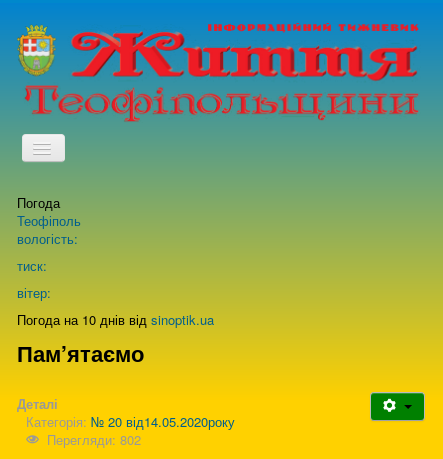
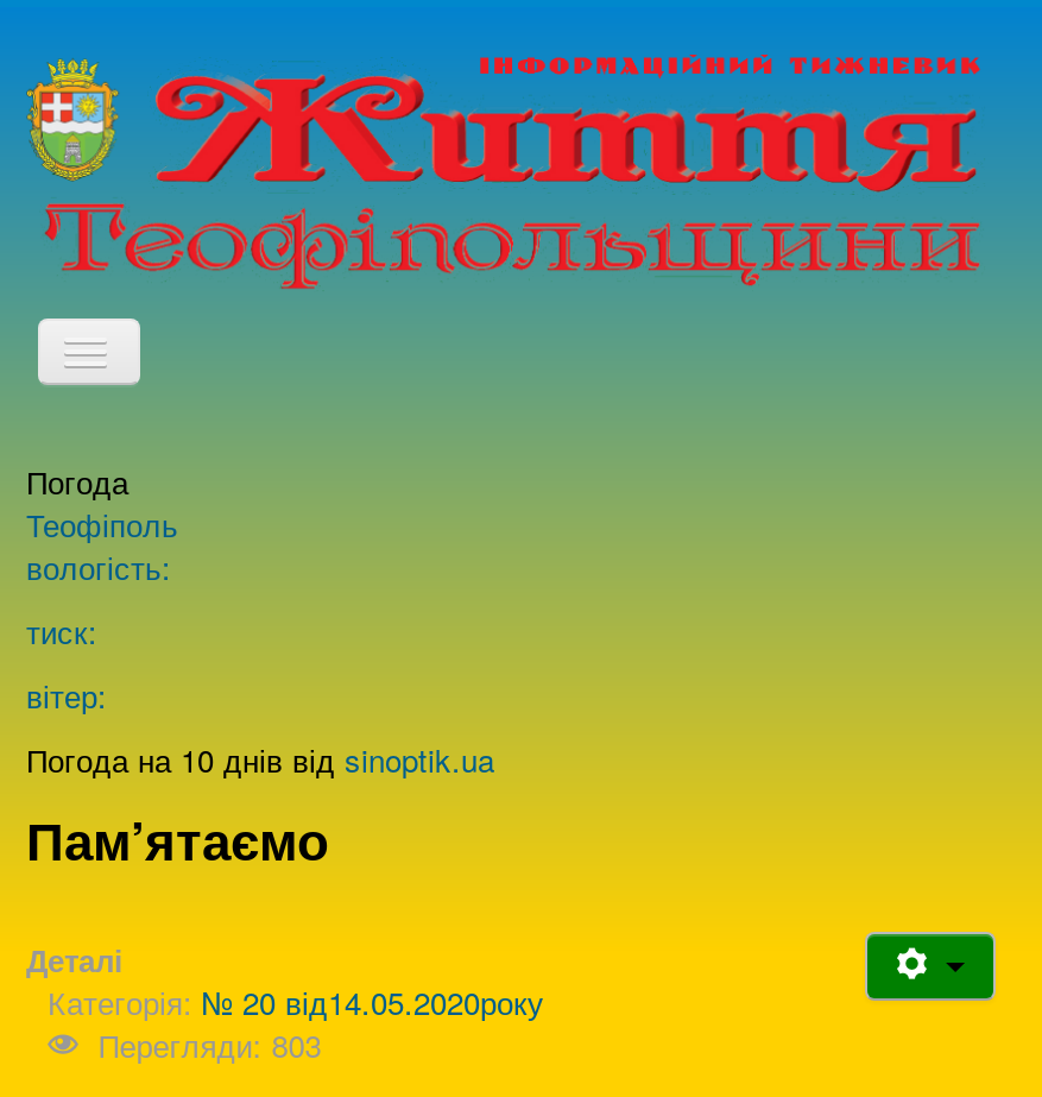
- Перегляди: 802
+ Перегляди: 803
